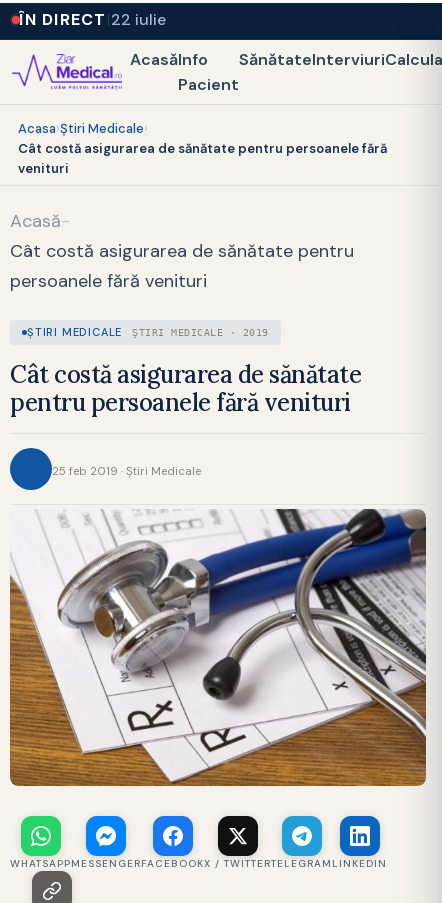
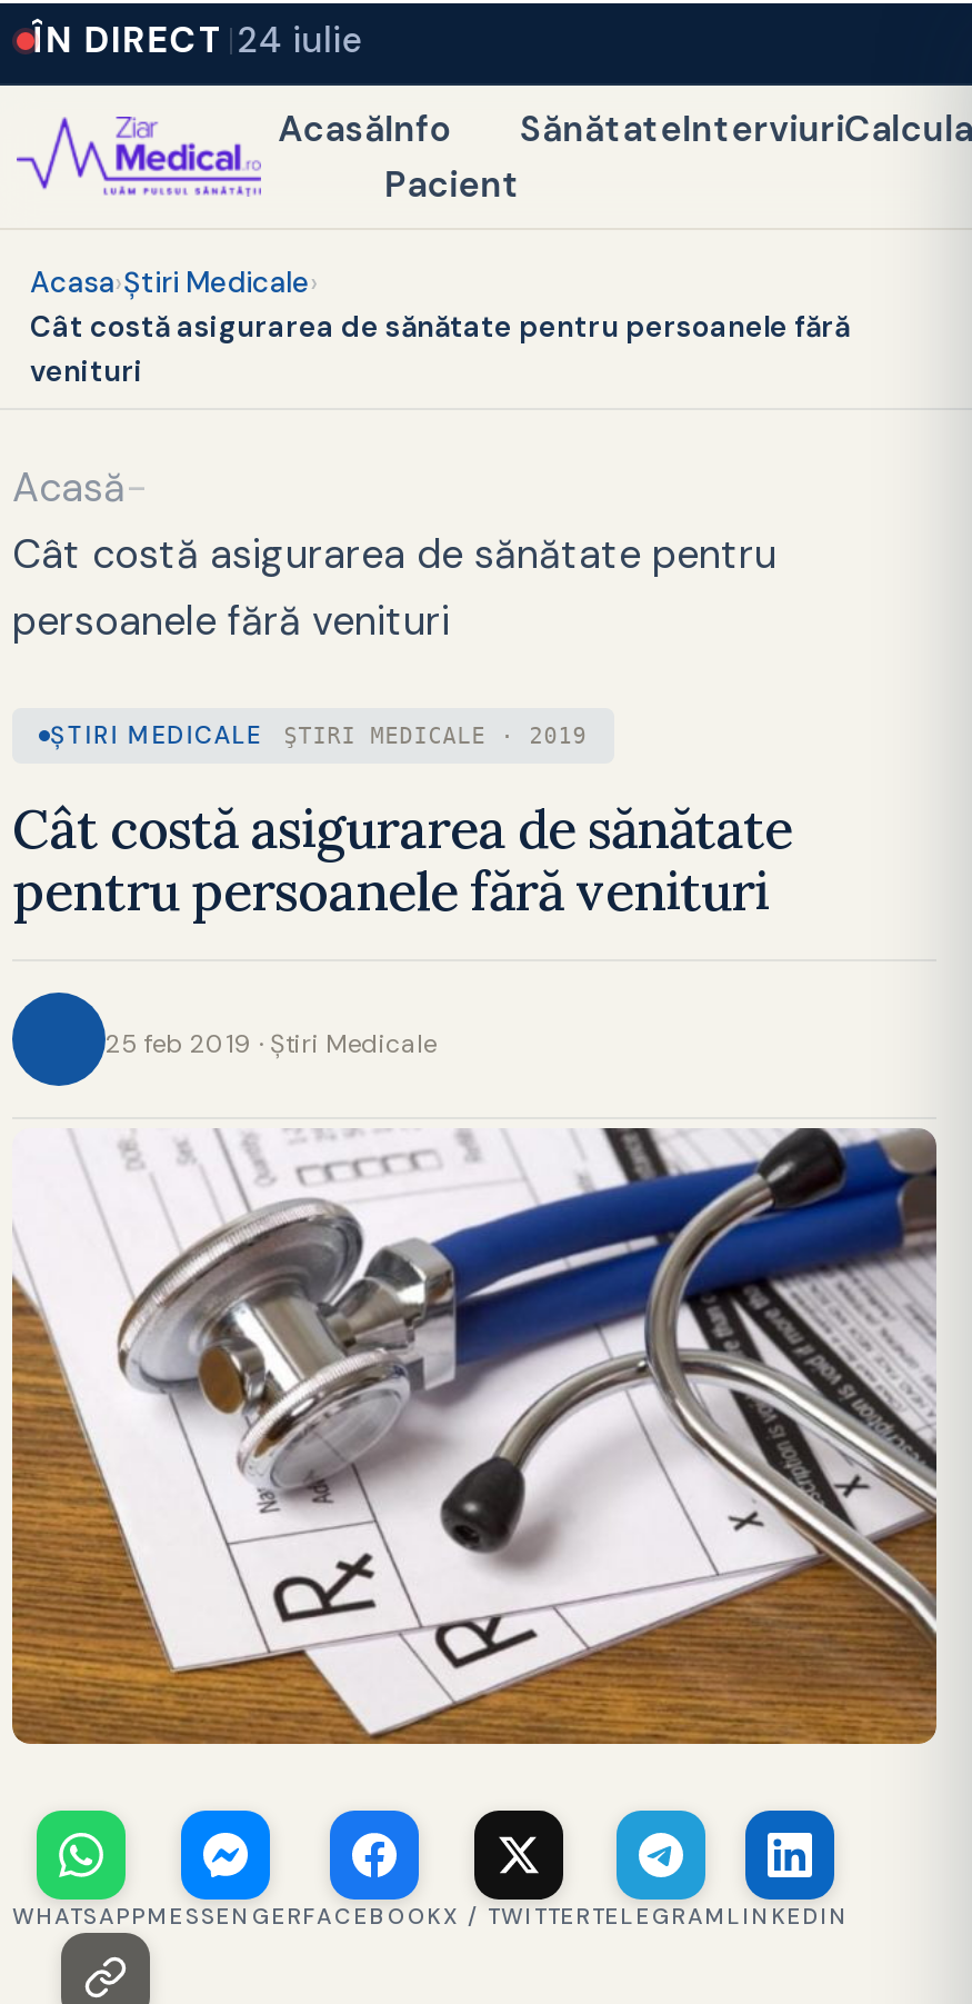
- ÎN DIRECT 22 iulie
+ ÎN DIRECT 24 iulie
